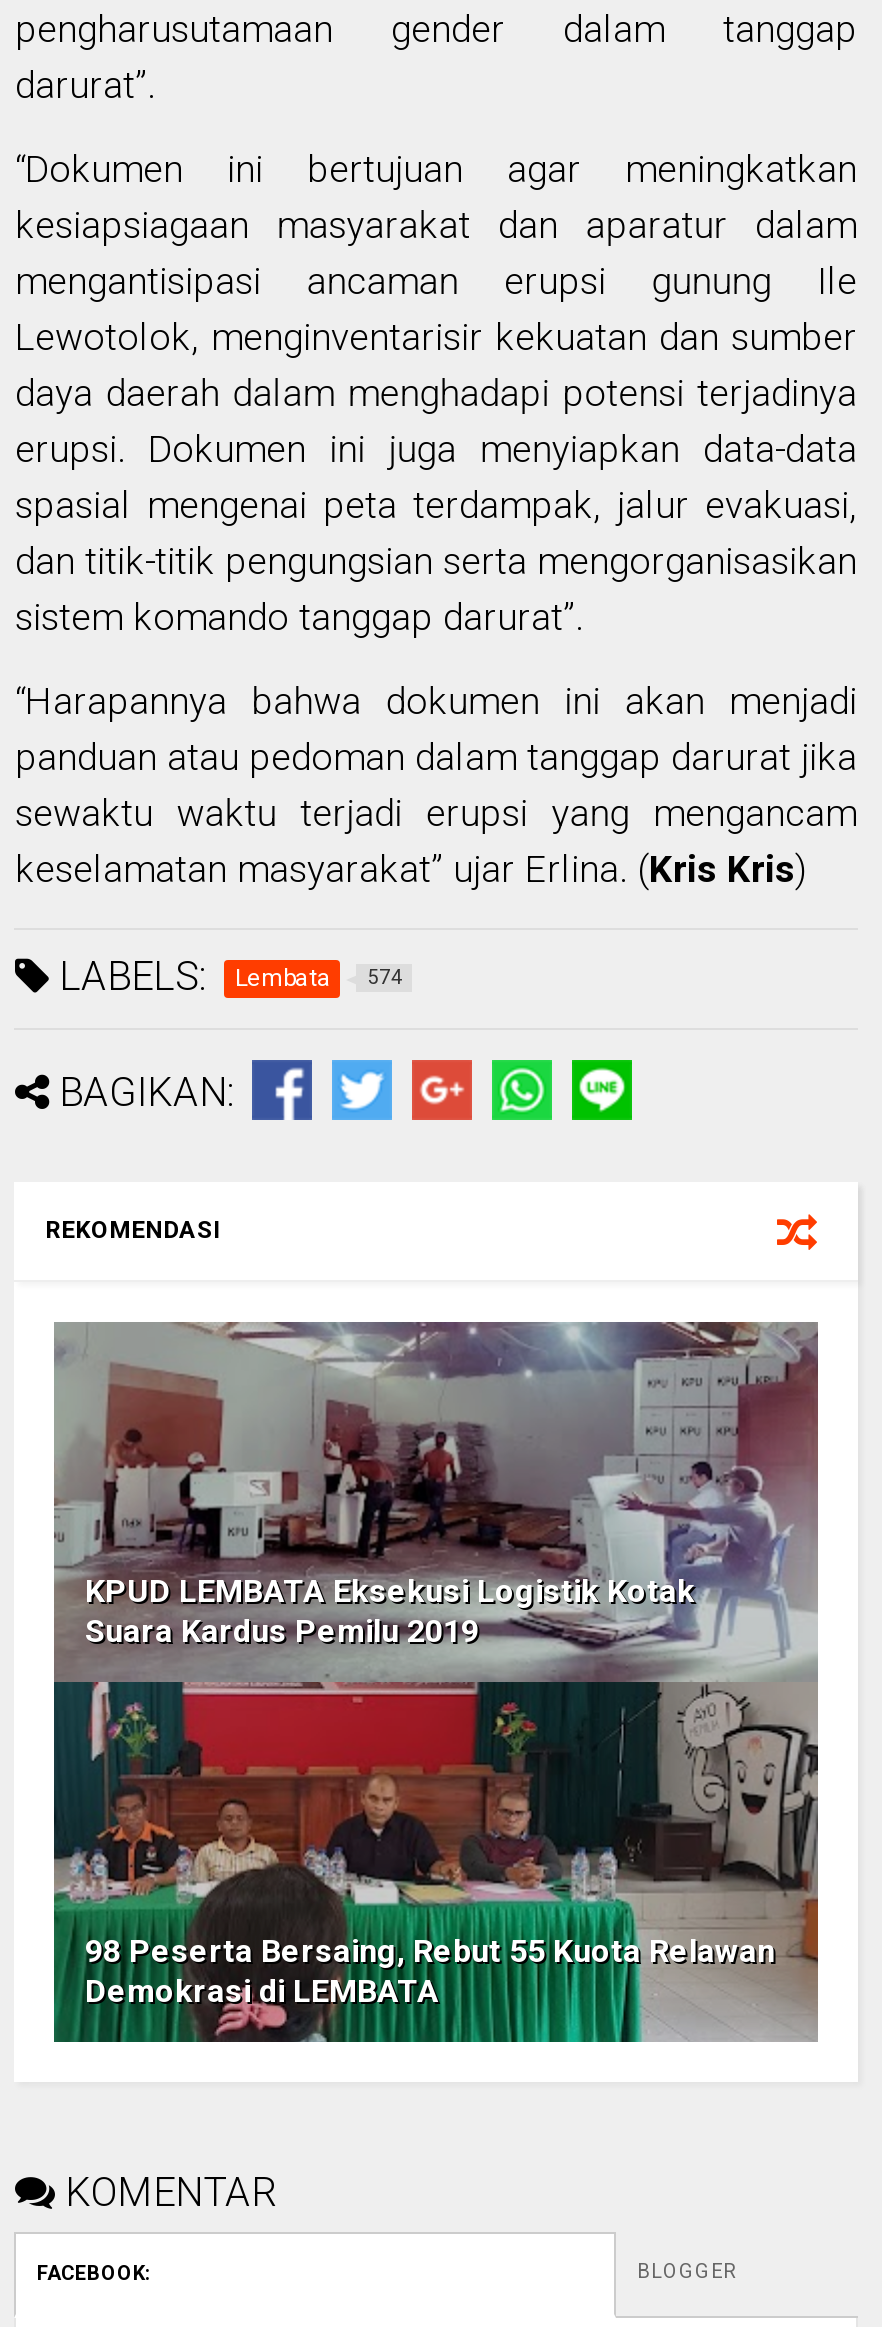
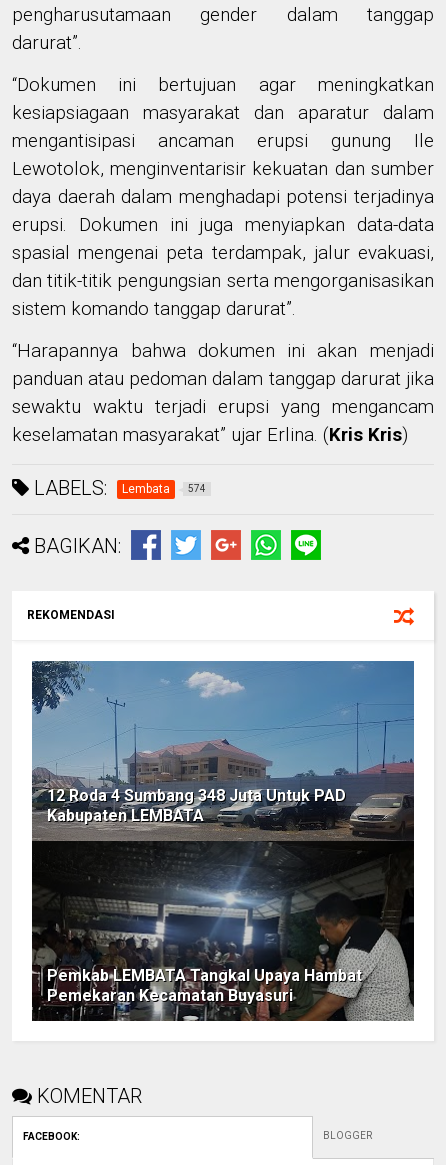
- [image]
- KPUD LEMBATA Eksekusi Logistik Kotak
- Suara Kardus Pemilu 2019
+ [image]
+ 12 Roda 4 Sumbang 348 Juta Untuk PAD
+ Kabupaten LEMBATA

- 98 Peserta Bersaing, Rebut 55 Kuota Relawan
- Demokrasi di LEMBATA
+ Pemkab LEMBATA Tangkal Upaya Hambat
+ Pemekaran Kecamatan Buyasuri
